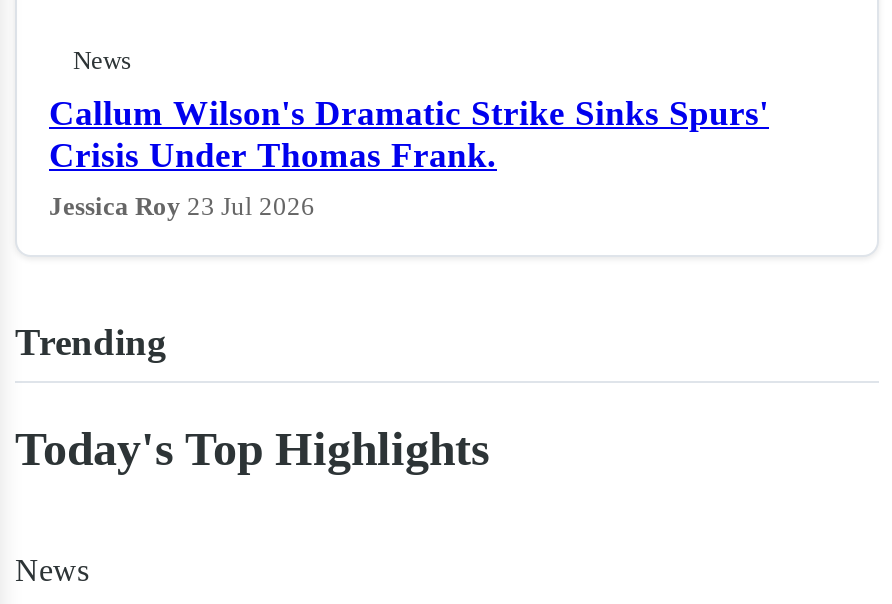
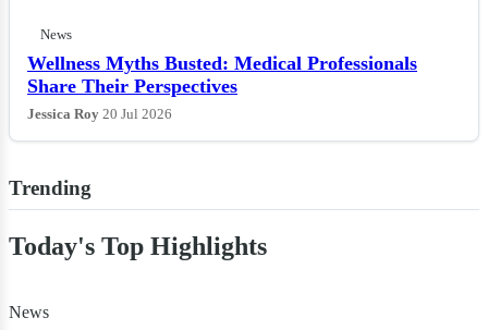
- Callum Wilson's Dramatic Strike Sinks Spurs'
- Crisis Under Thomas Frank.
- Jessica Roy 23 Jul 2026
+ Wellness Myths Busted: Medical Professionals
+ Share Their Perspectives
+ Jessica Roy 20 Jul 2026
